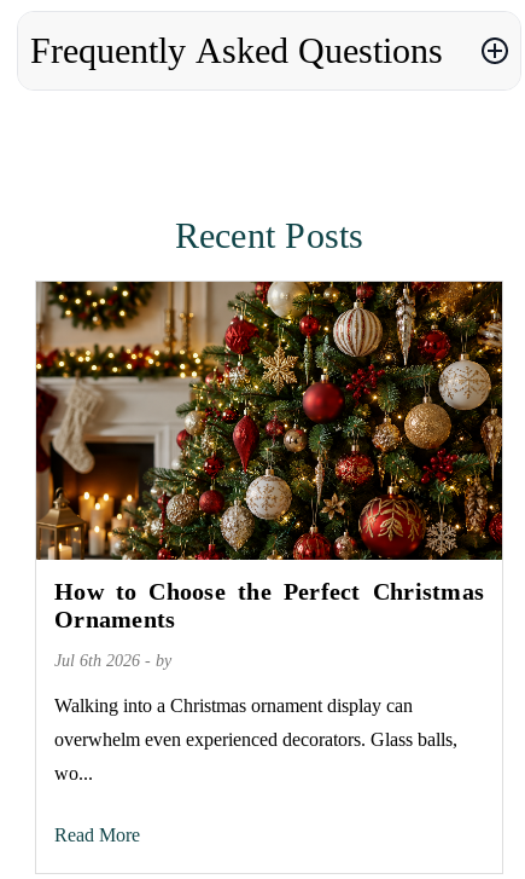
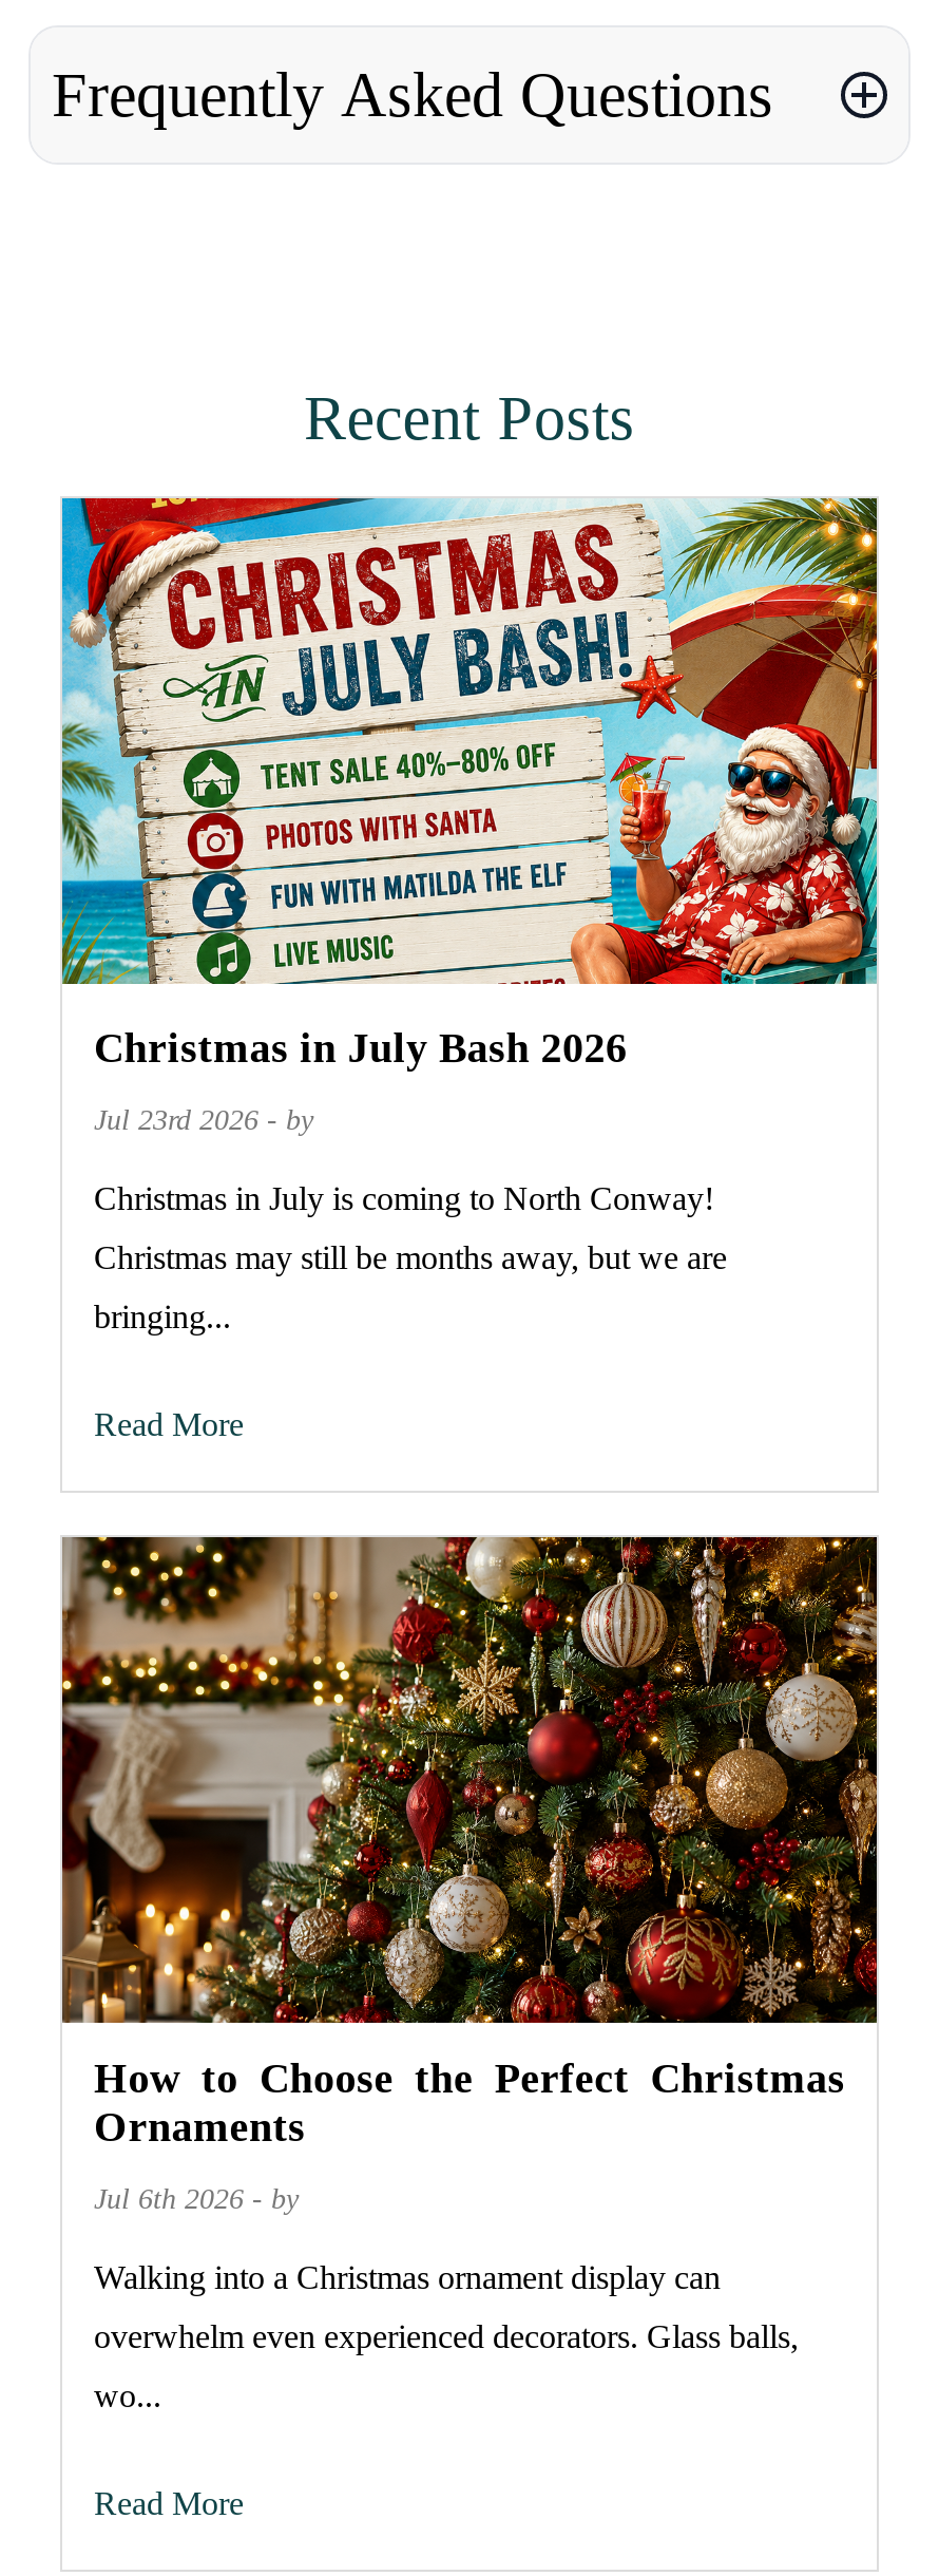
+ [image]
+ Christmas in July Bash 2026
+ Jul 23rd 2026 - by
+ Christmas in July is coming to North Conway!
+ Christmas may still be months away, but we are
+ bringing...
+ Read More
